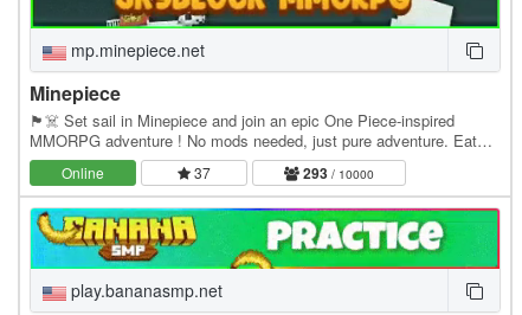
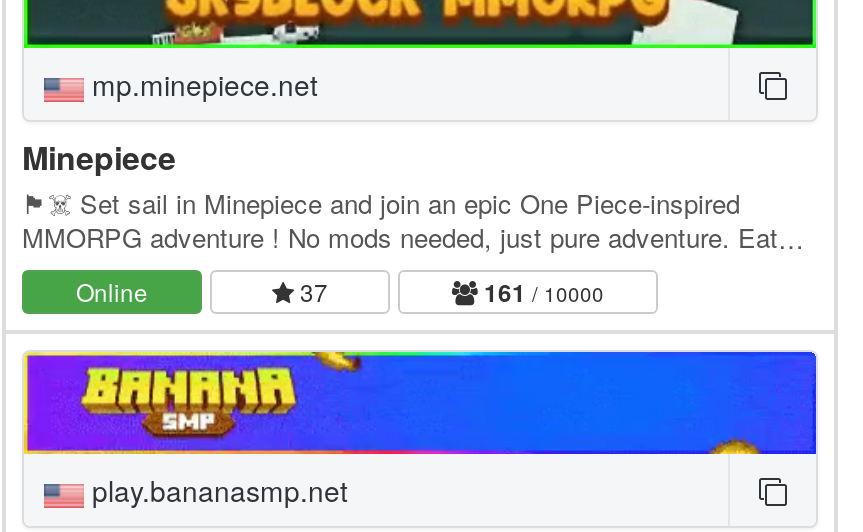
- 293 / 10000
+ 161 / 10000

- [image]
+ [image]
